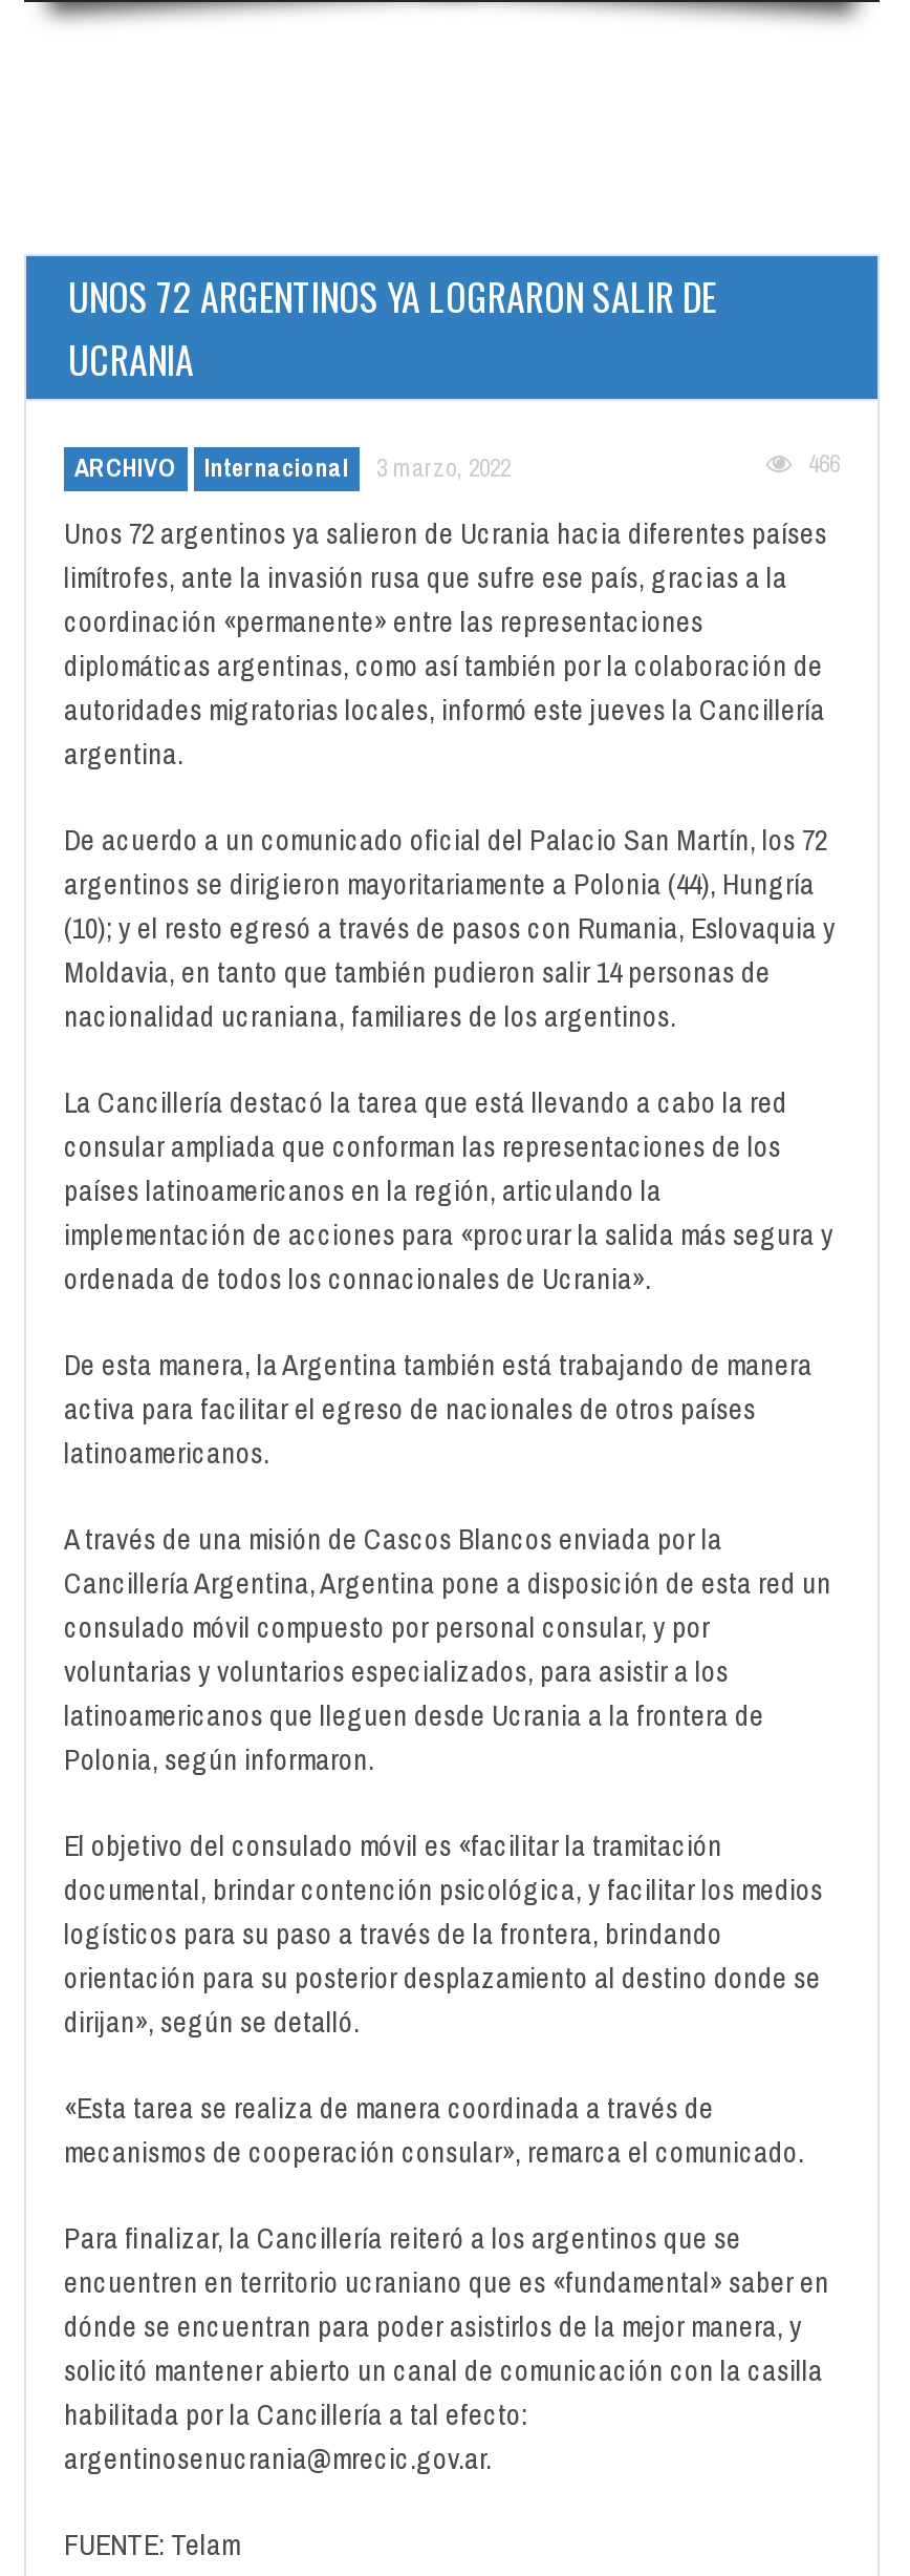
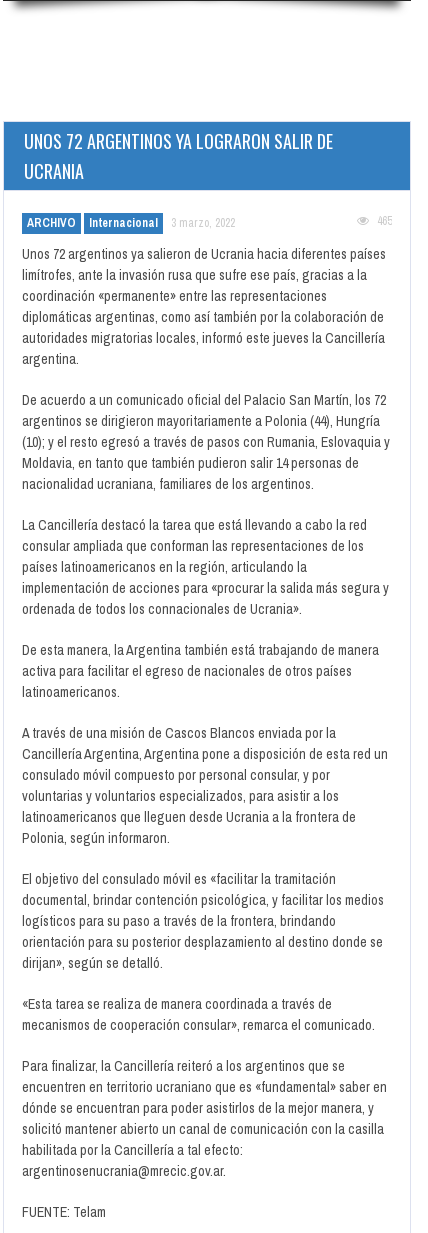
- 466
+ 465
